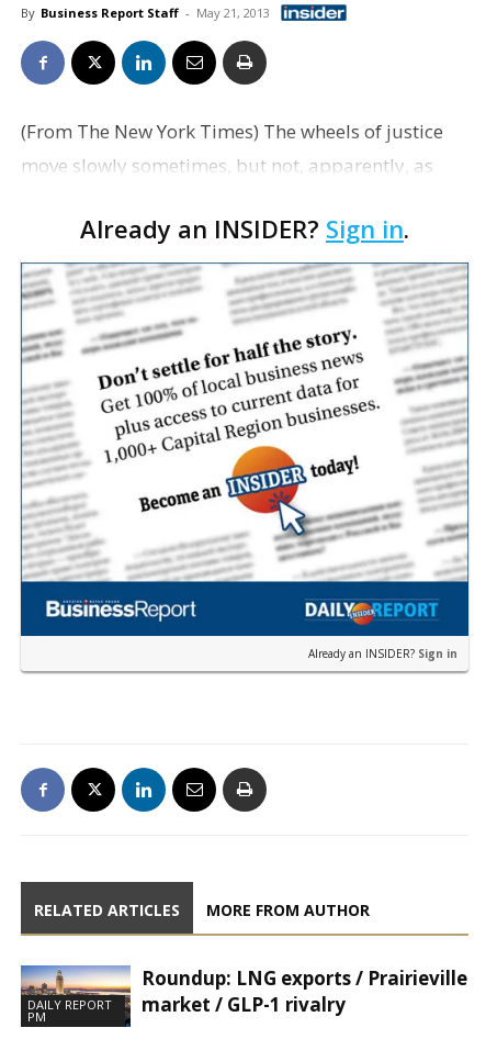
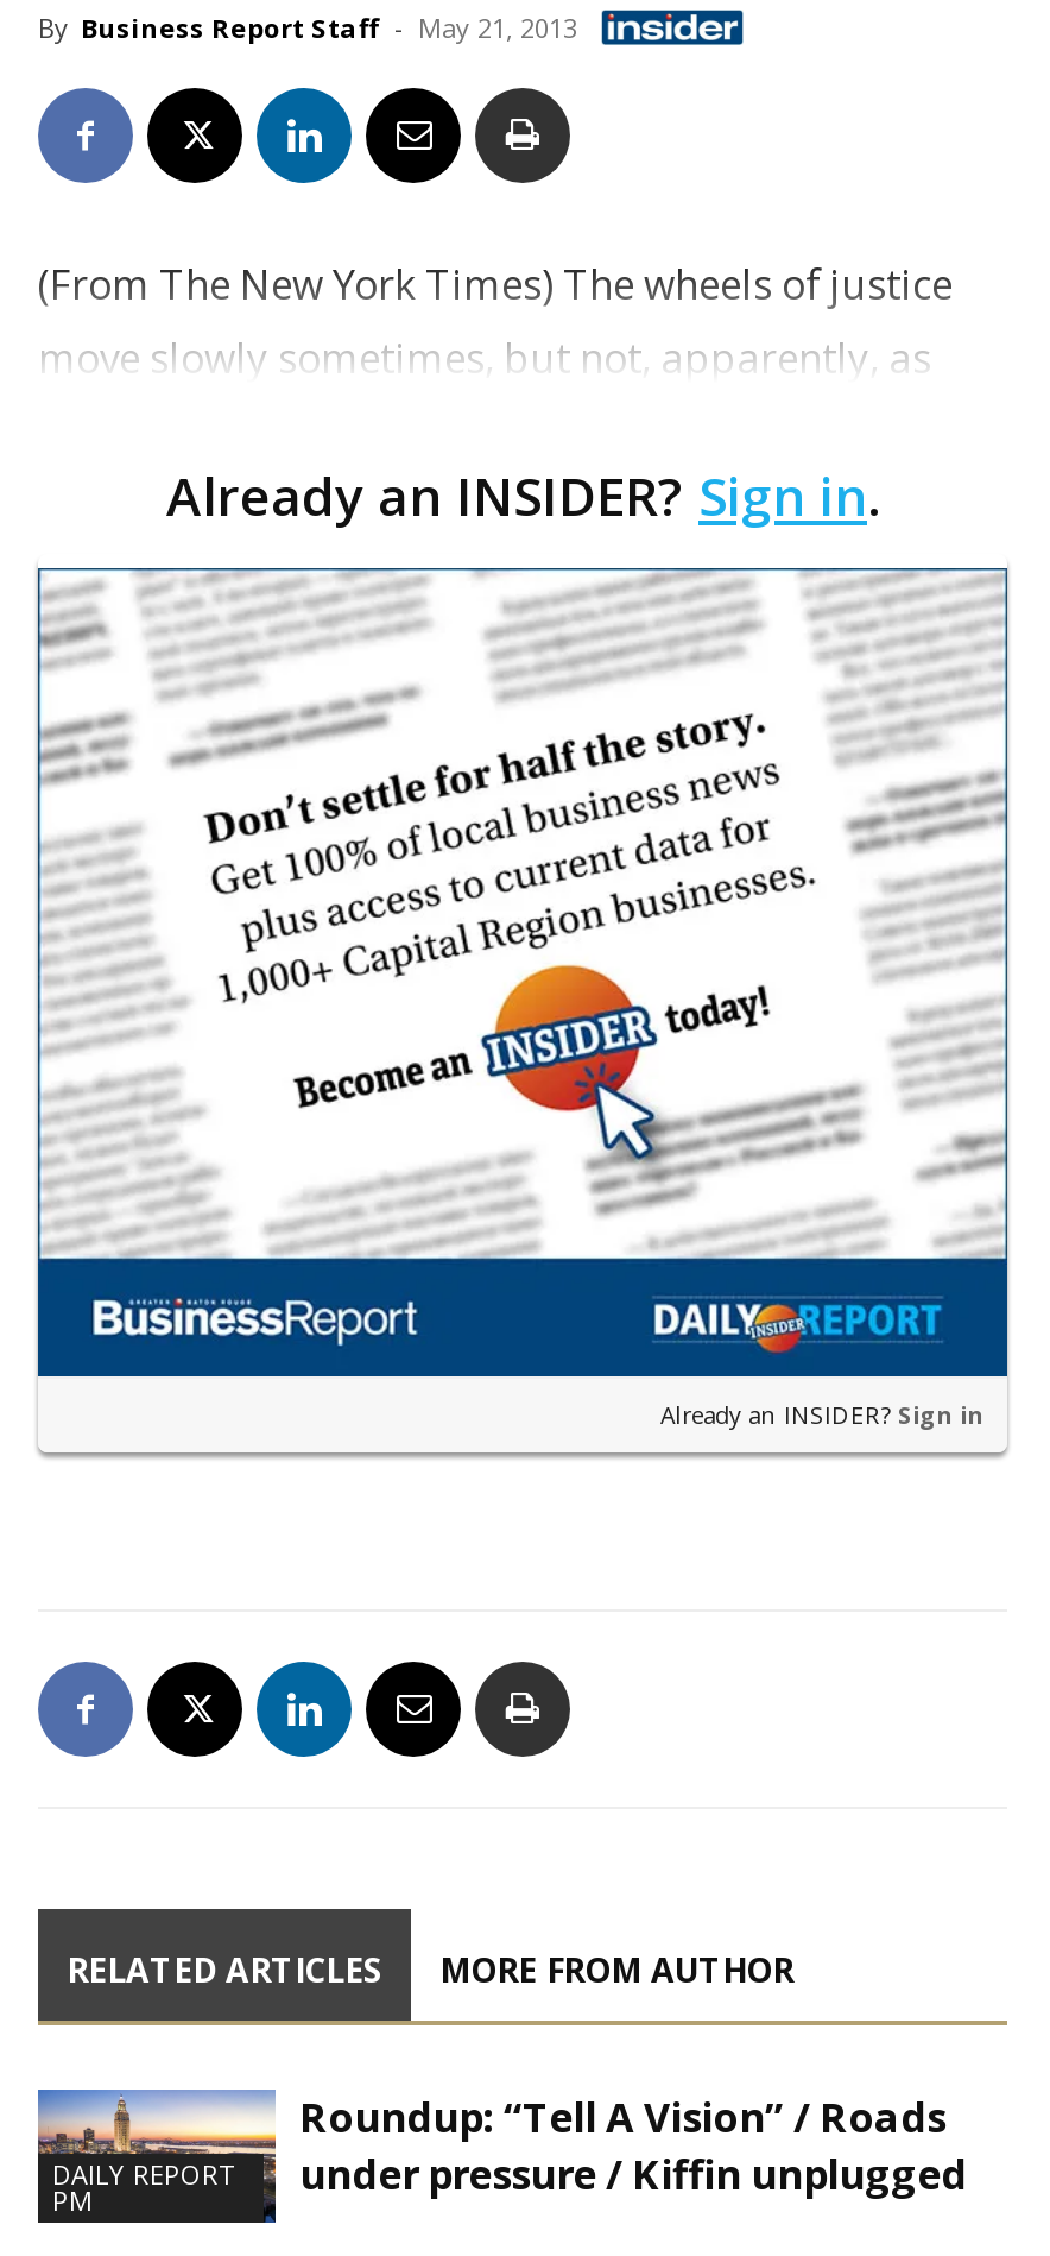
- Roundup: LNG exports / Prairieville
- market / GLP-1 rivalry
+ Roundup: “Tell A Vision” / Roads
+ under pressure / Kiffin unplugged
